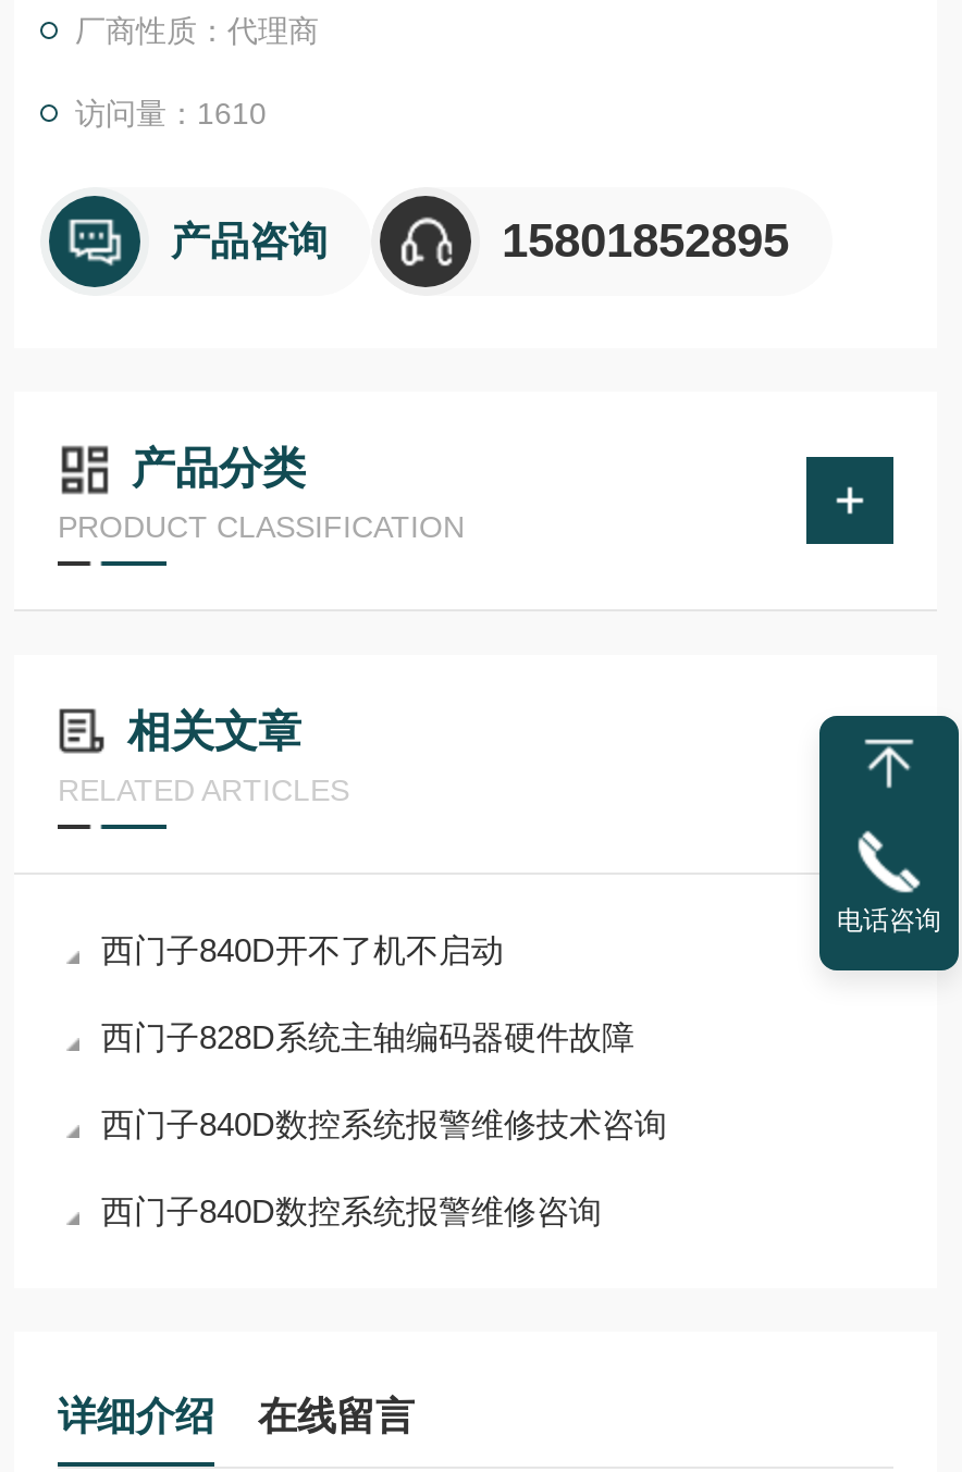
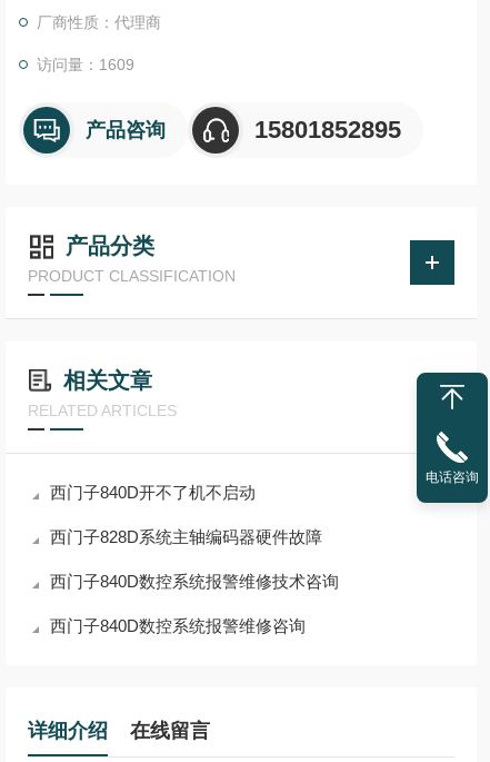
- 访问量：1610
+ 访问量：1609
